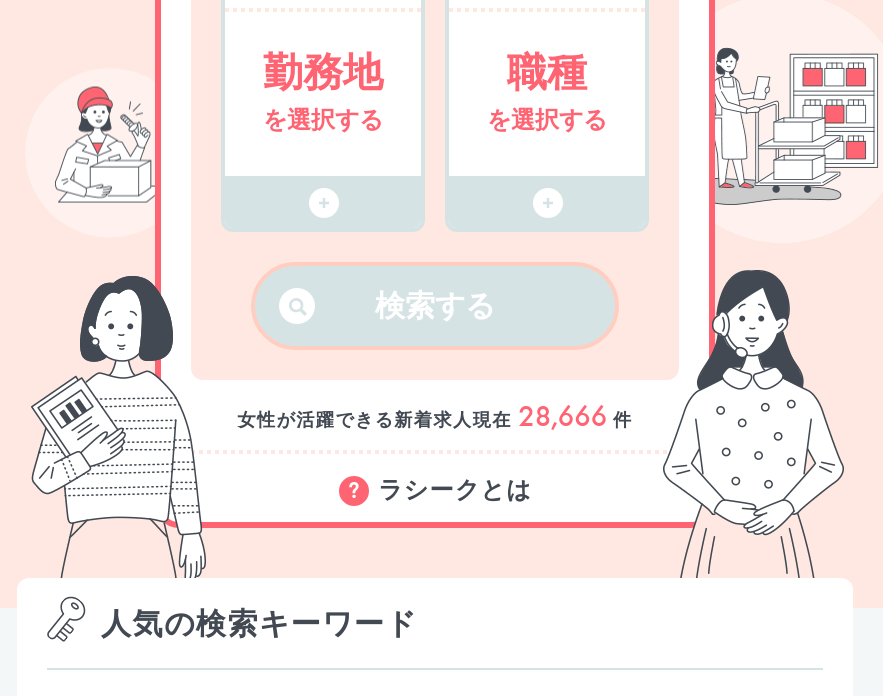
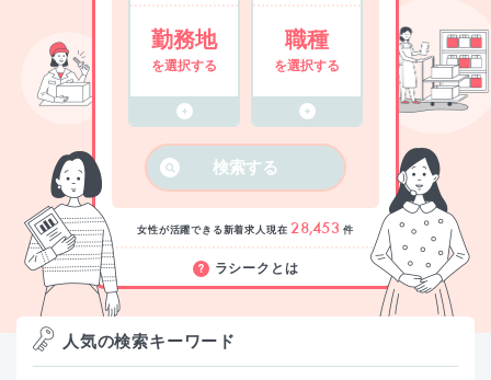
- [image]
+ [image]

- 女性が活躍できる新着求人現在 28,666 件
+ 女性が活躍できる新着求人現在 28,453 件
